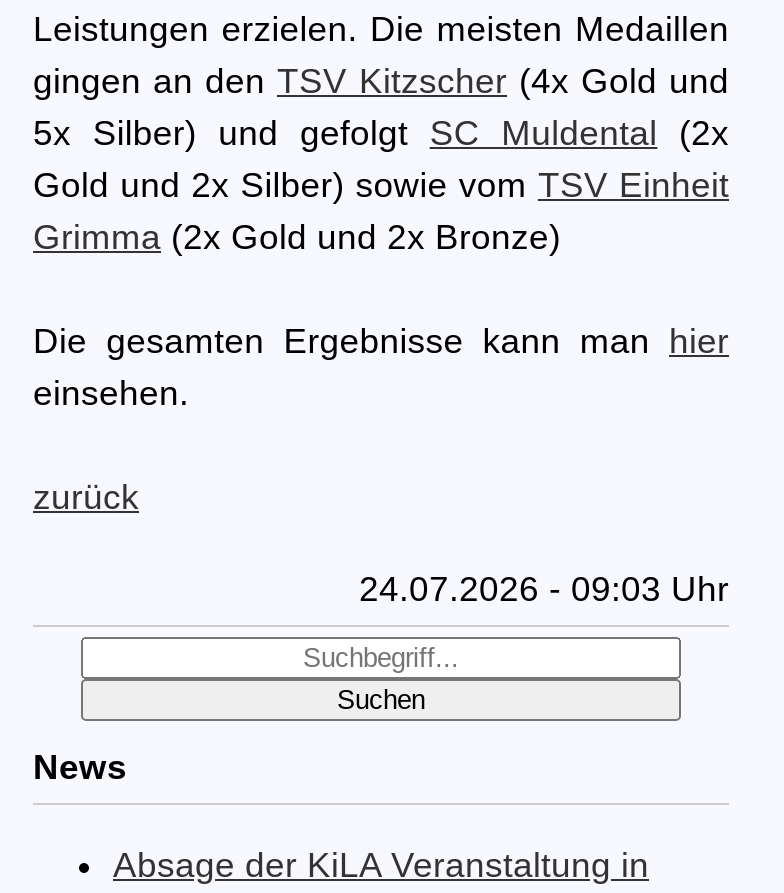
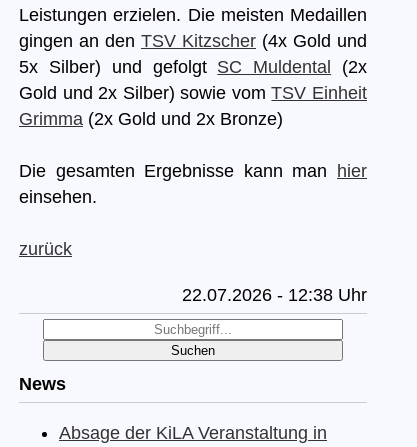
- 24.07.2026 - 09:03 Uhr
+ 22.07.2026 - 12:38 Uhr
